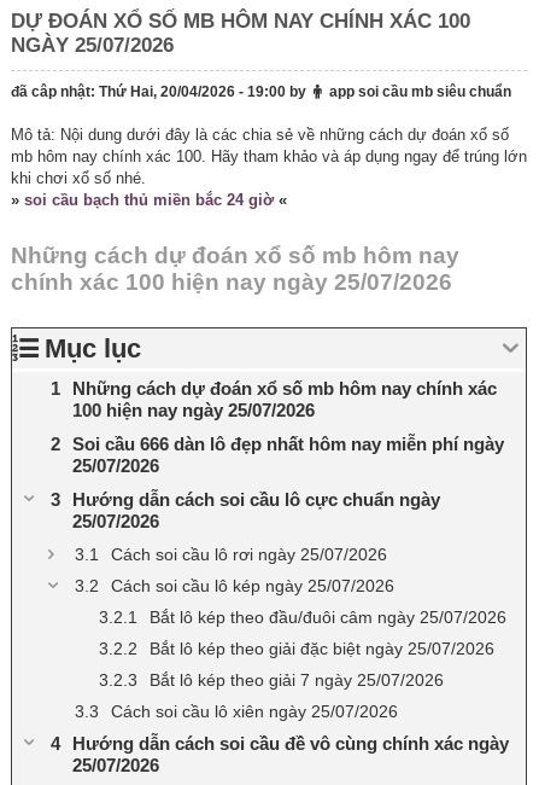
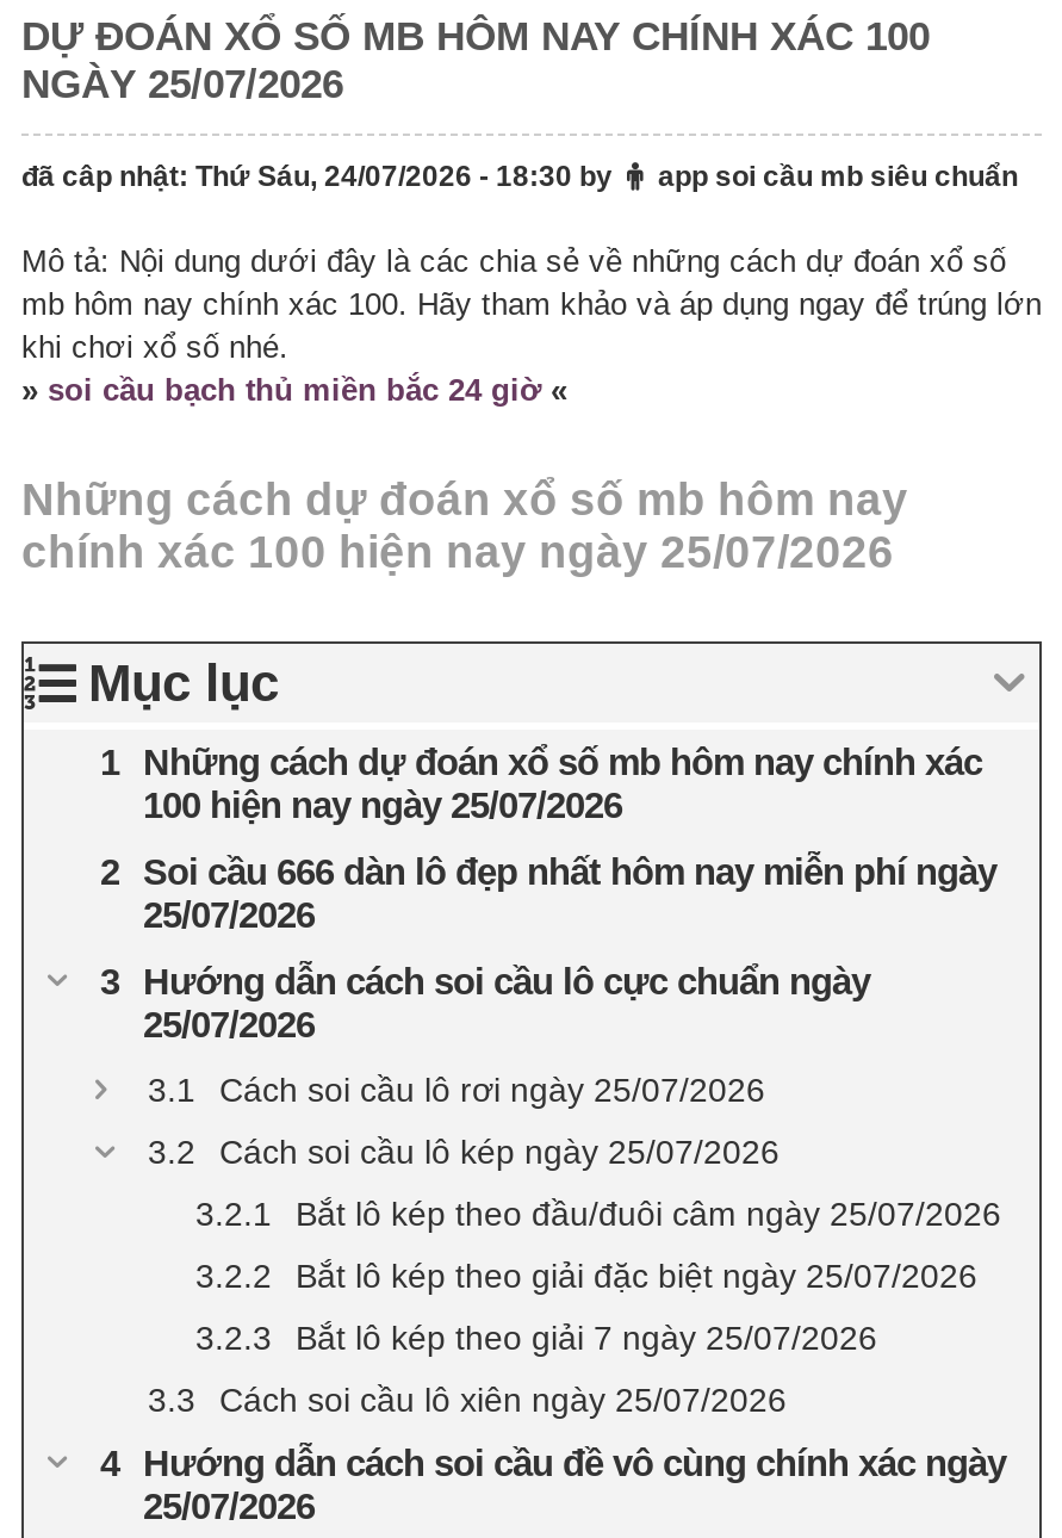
- đã câp nhật: Thứ Hai, 20/04/2026 - 19:00 by
+ đã câp nhật: Thứ Sáu, 24/07/2026 - 18:30 by
